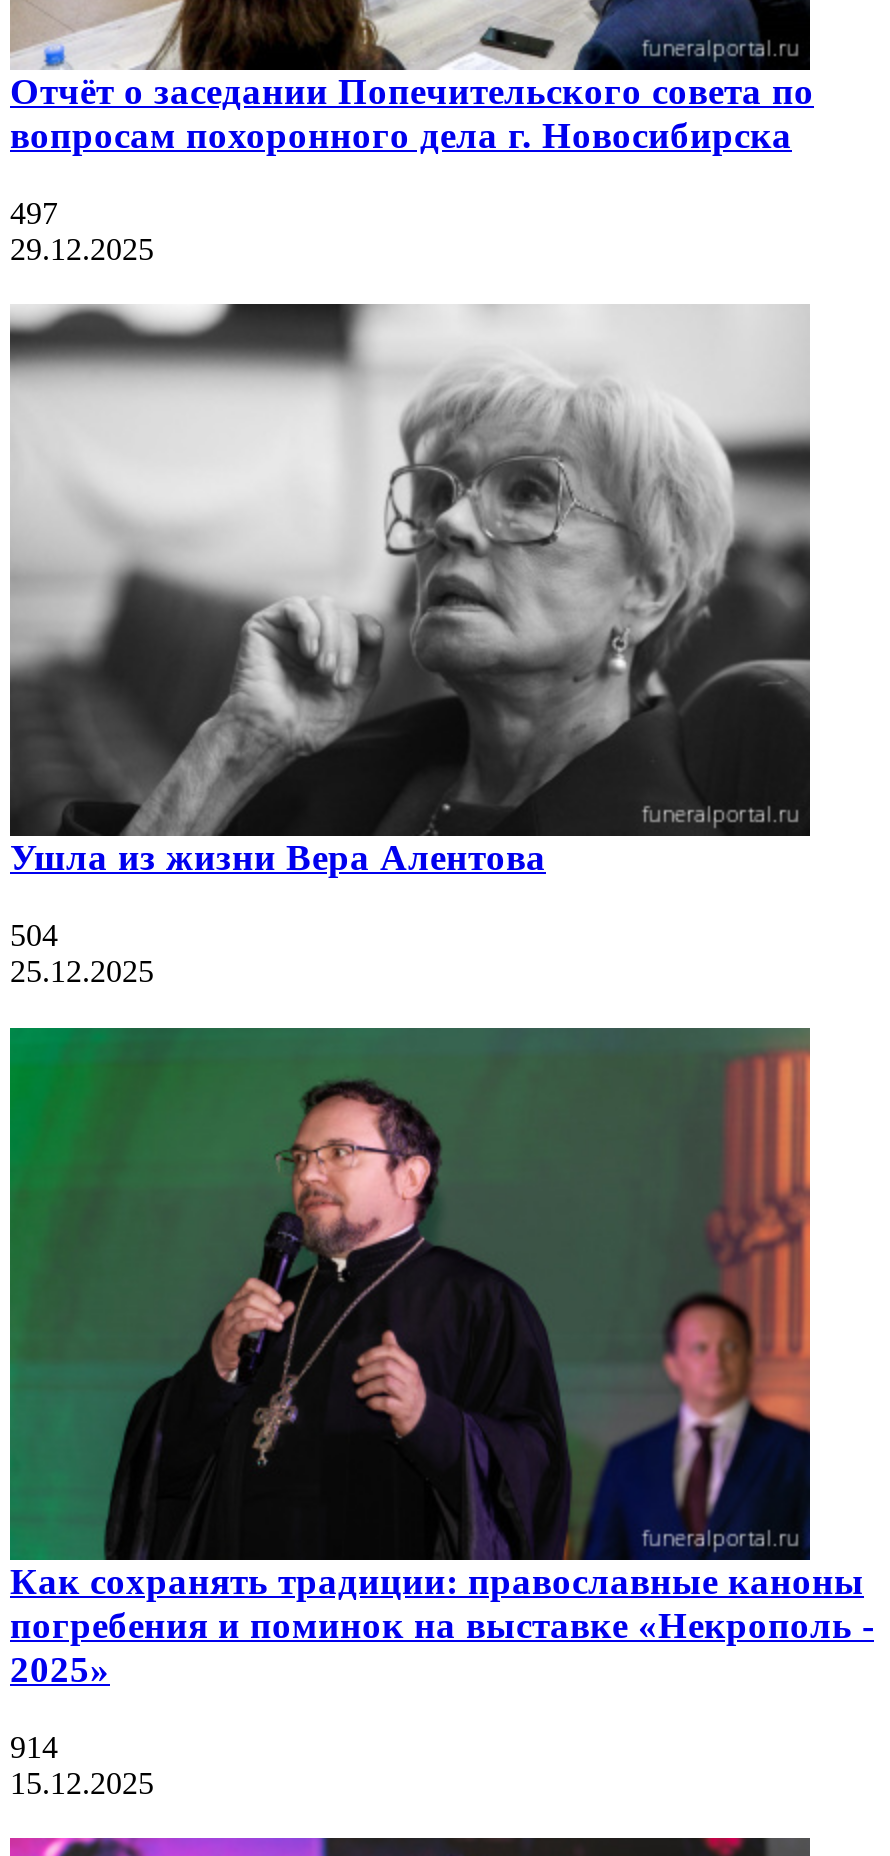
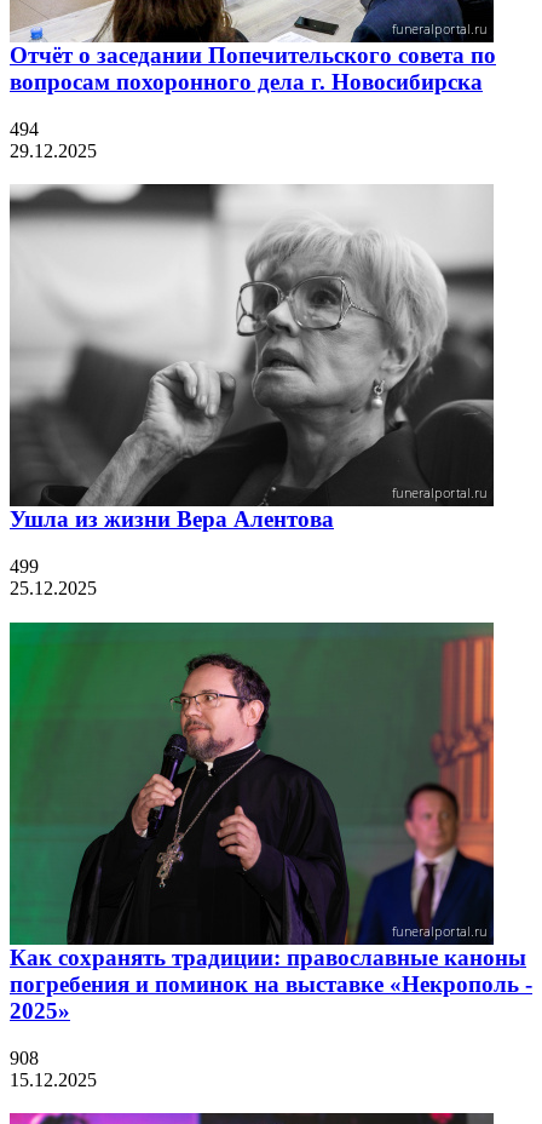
- 497
+ 494

- 504
+ 499

- 914
+ 908
